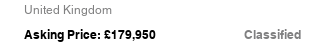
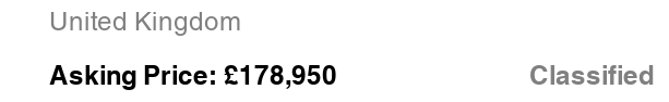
- Asking Price: £179,950
+ Asking Price: £178,950
